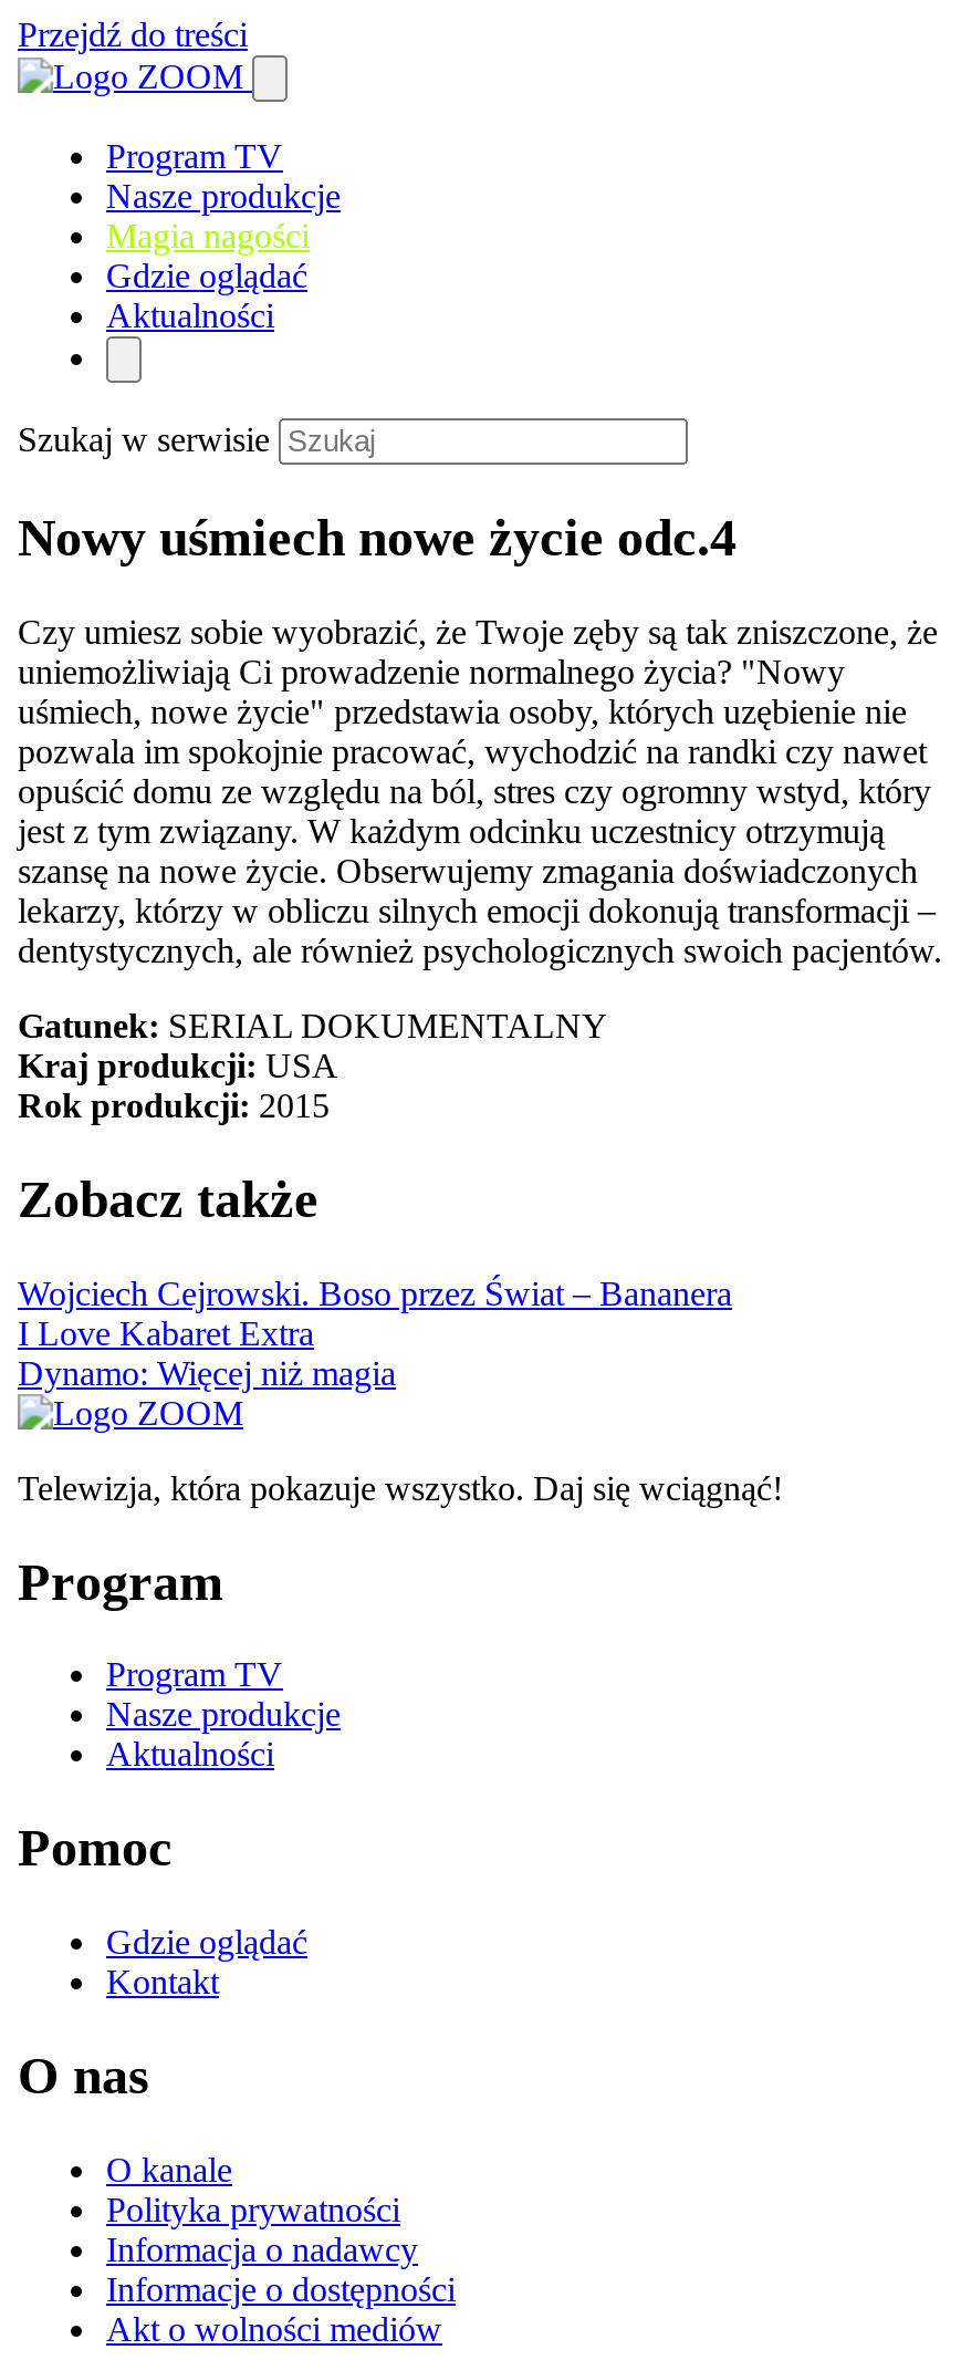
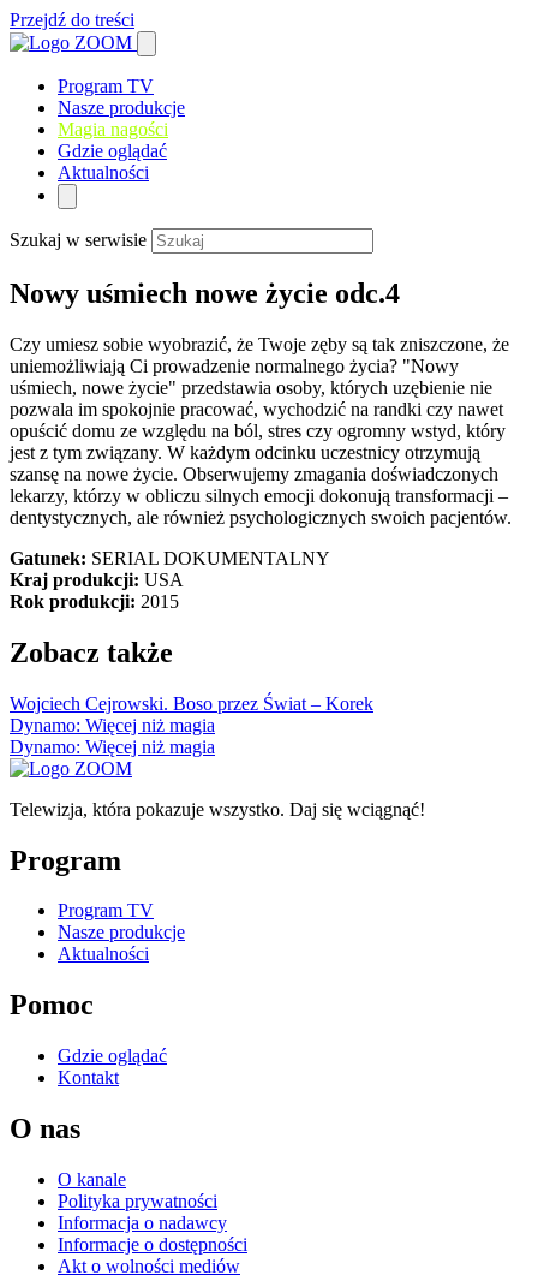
- Wojciech Cejrowski. Boso przez Świat – Bananera
- I Love Kabaret Extra
+ Wojciech Cejrowski. Boso przez Świat – Korek
+ Dynamo: Więcej niż magia
